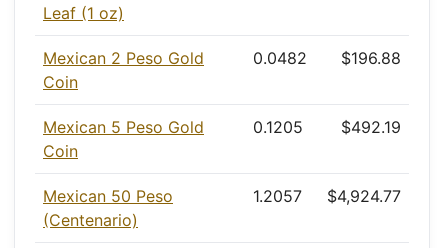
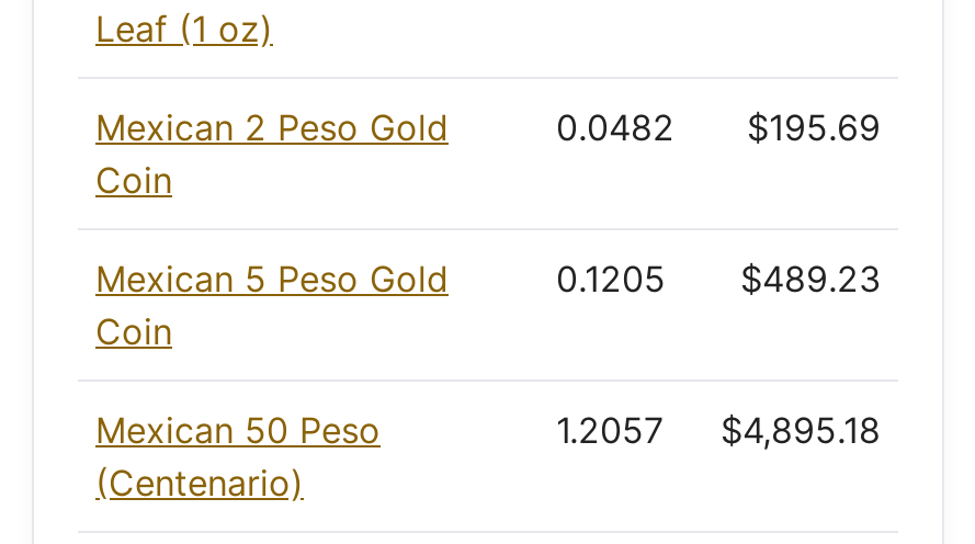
- 0.0482 $196.88
+ 0.0482 $195.69

- 0.1205 $492.19
+ 0.1205 $489.23

- 1.2057 $4,924.77
+ 1.2057 $4,895.18
